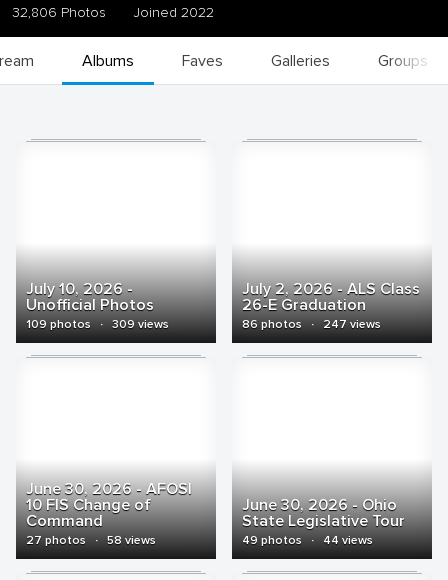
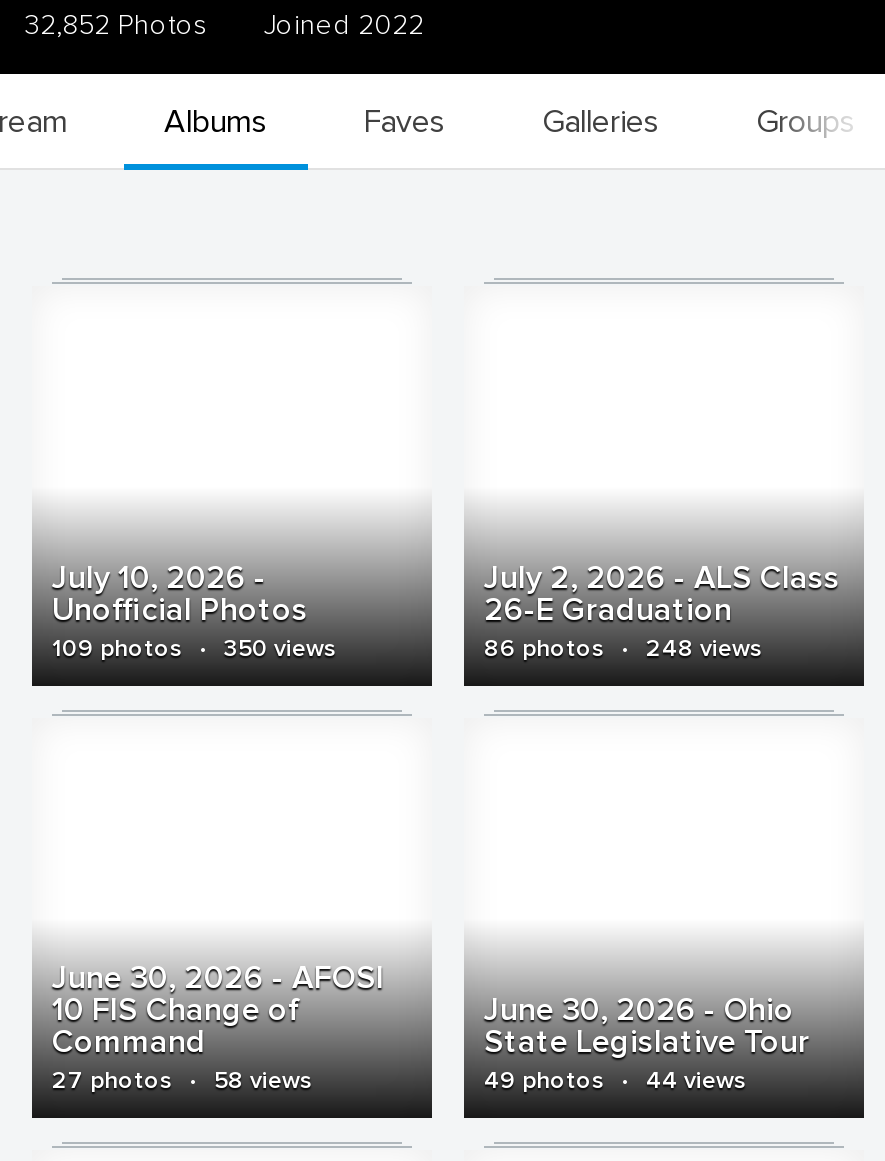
- 32,806 Photos Joined 2022
+ 32,852 Photos Joined 2022

- 109 photos · 309 views
+ 109 photos · 350 views

- 86 photos · 247 views
+ 86 photos · 248 views
